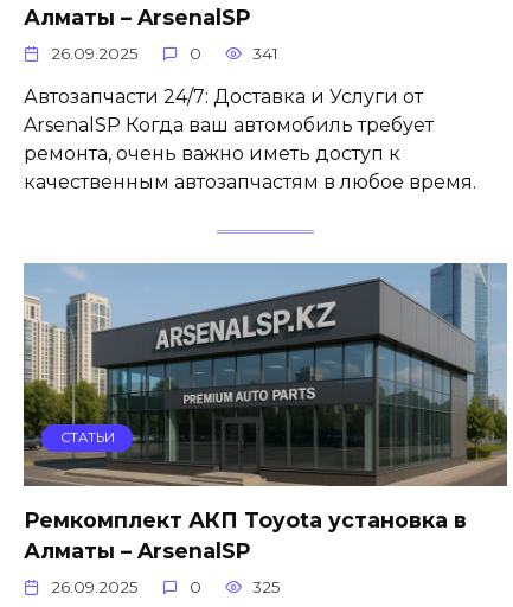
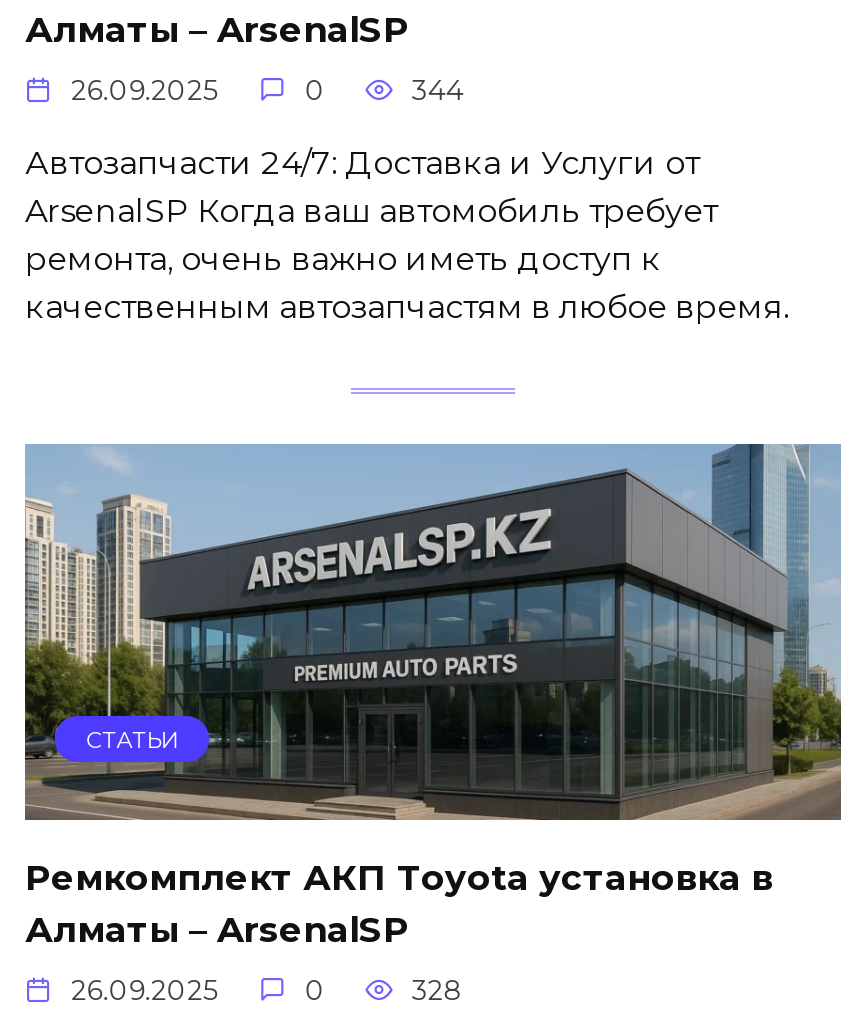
- 341
+ 344

- 325
+ 328
